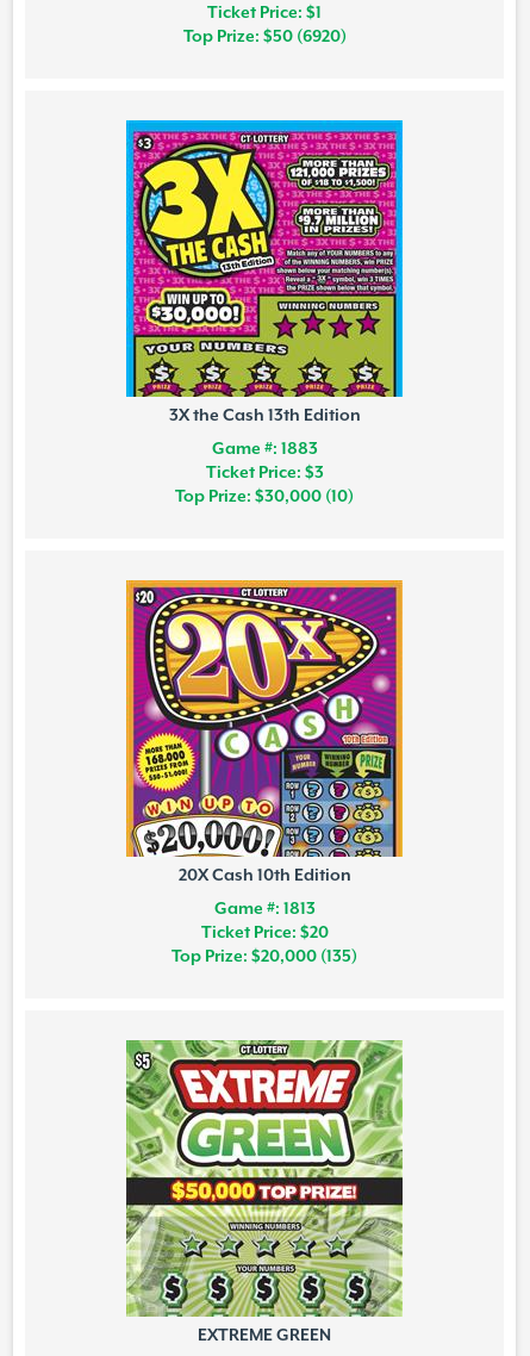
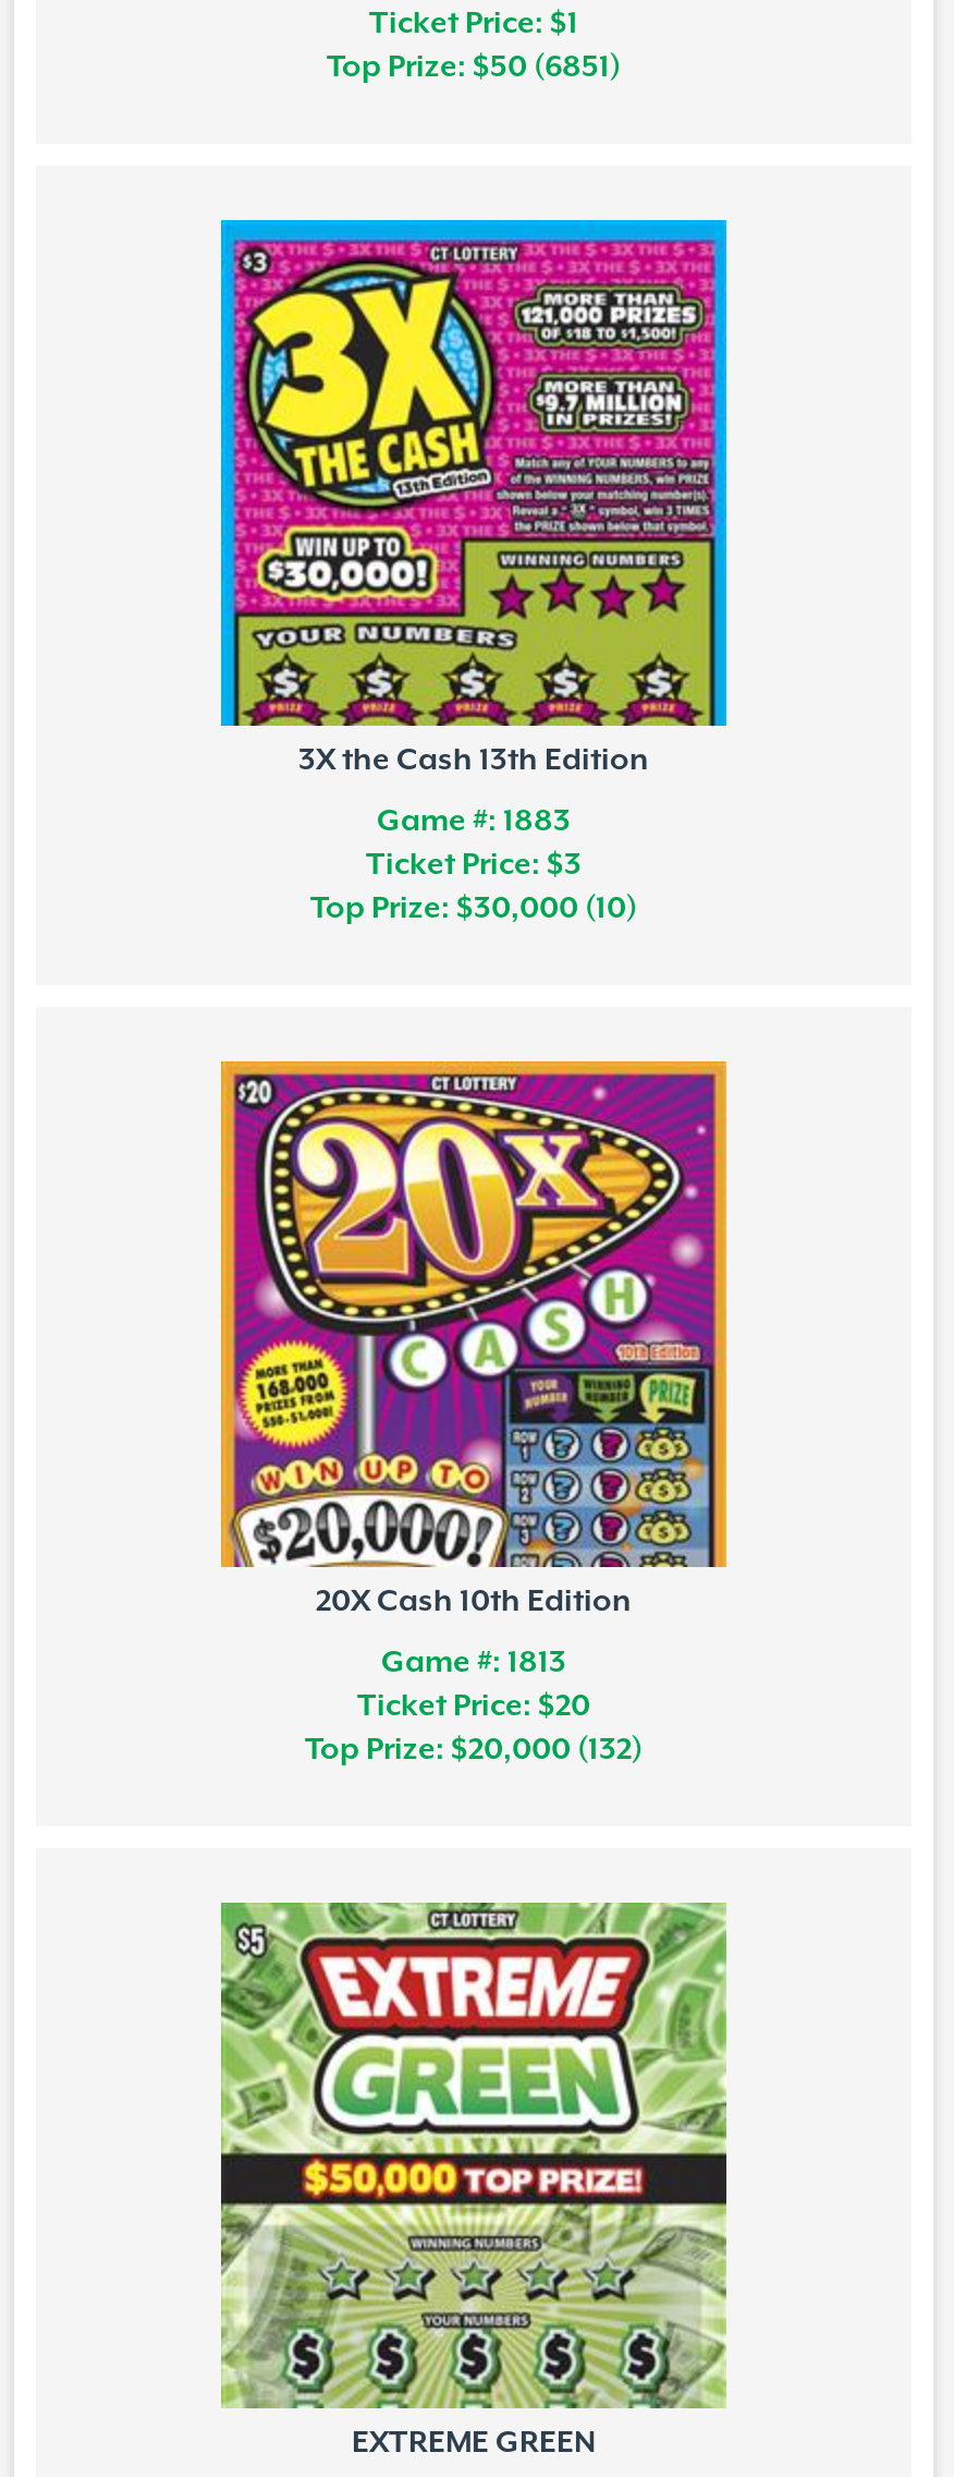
- Top Prize: $50 (6920)
+ Top Prize: $50 (6851)

- Top Prize: $20,000 (135)
+ Top Prize: $20,000 (132)
